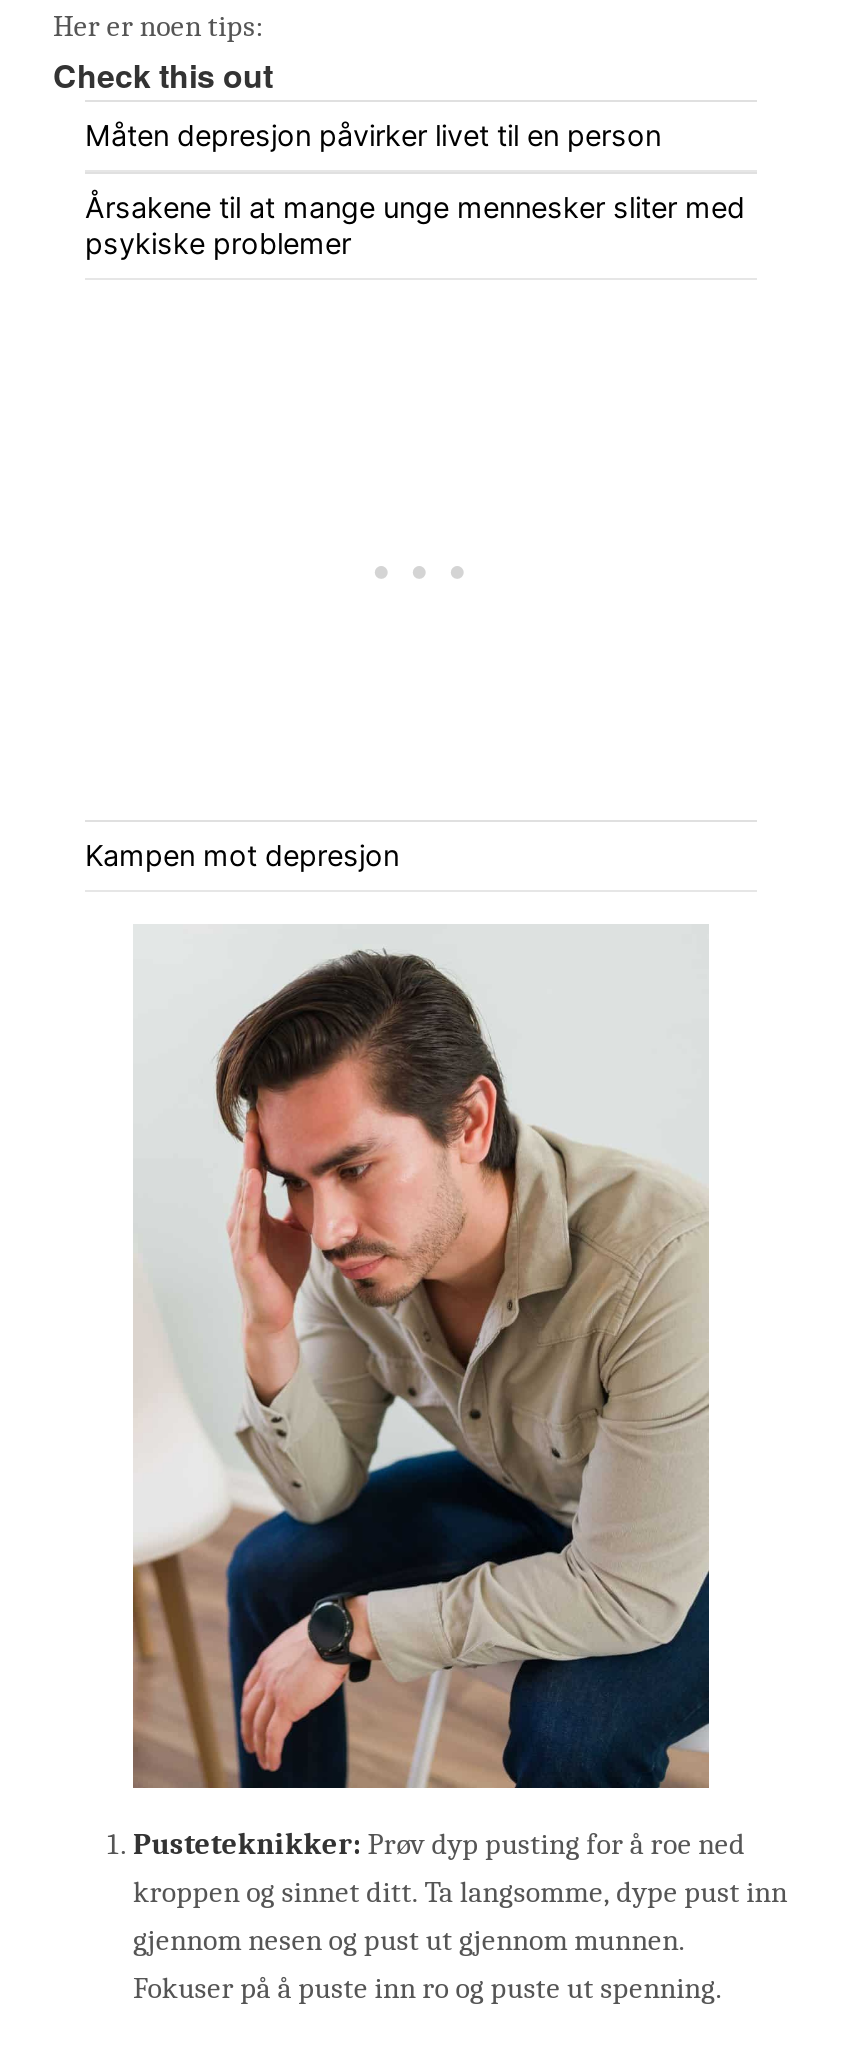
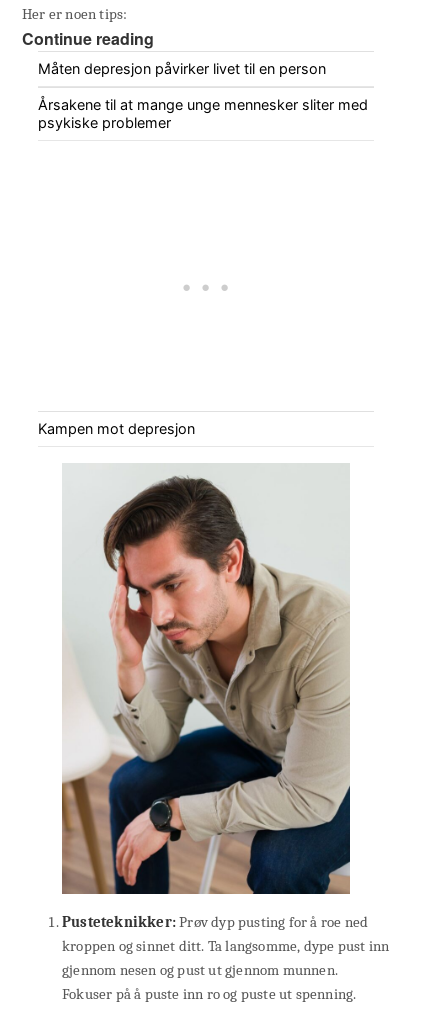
- Check this out
+ Continue reading
